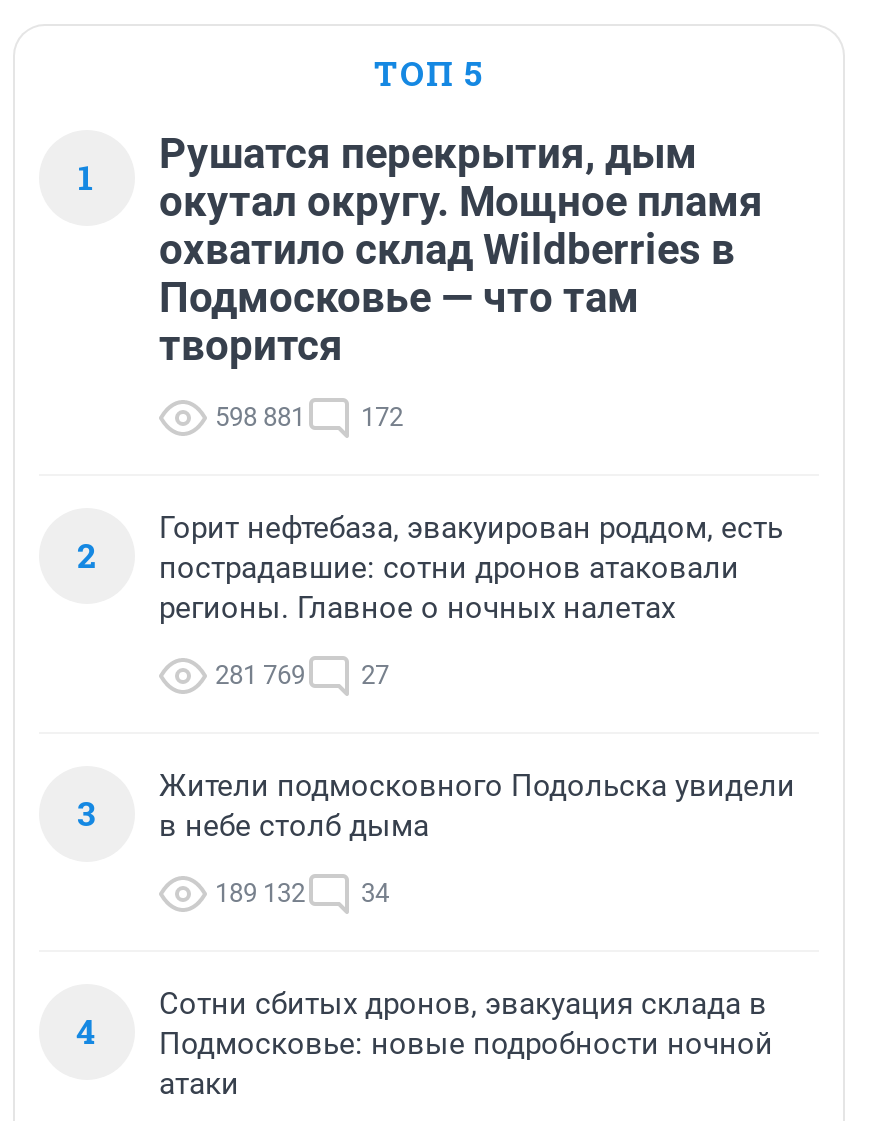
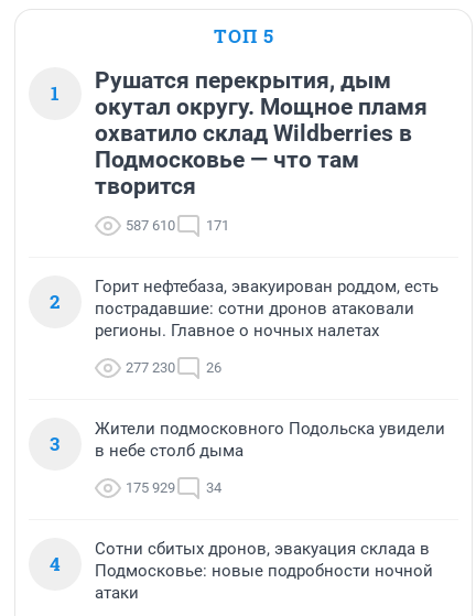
- 598 881
+ 587 610

- 172
+ 171

- 281 769
+ 277 230

- 27
+ 26

- 189 132 34
+ 175 929 34
